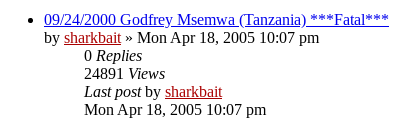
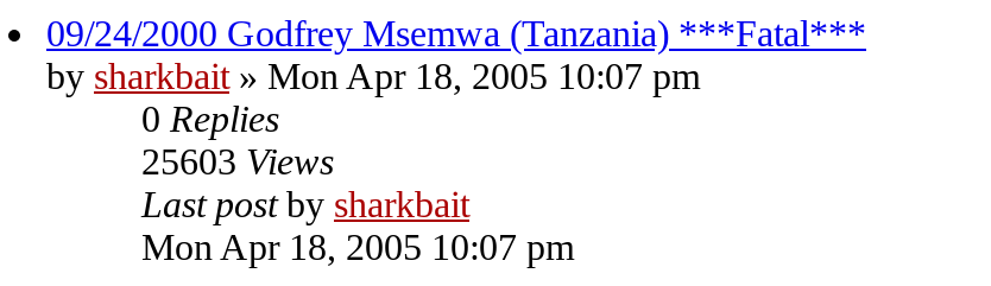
- 24891 Views
+ 25603 Views
